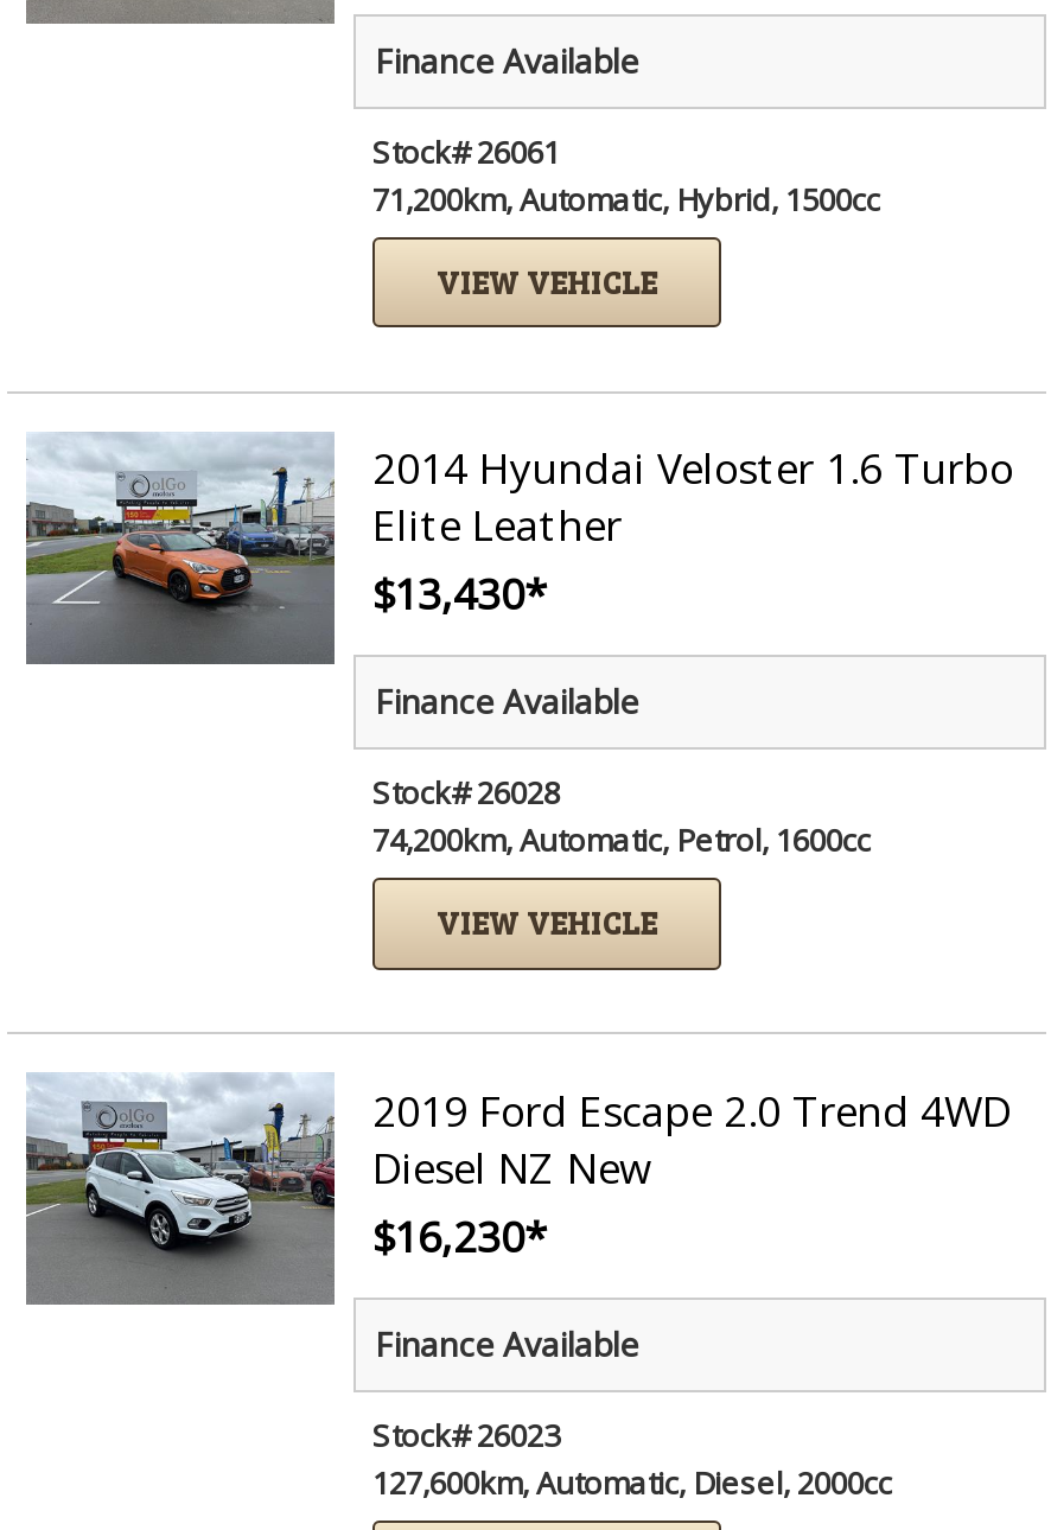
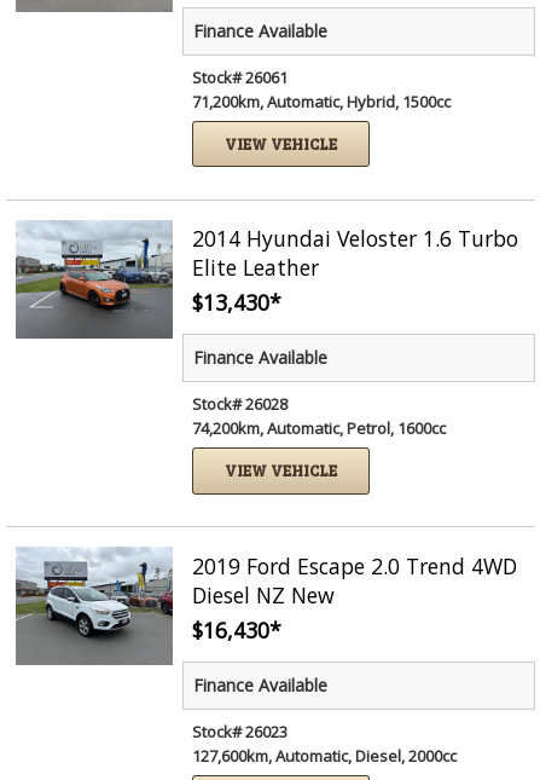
- $16,230*
+ $16,430*
